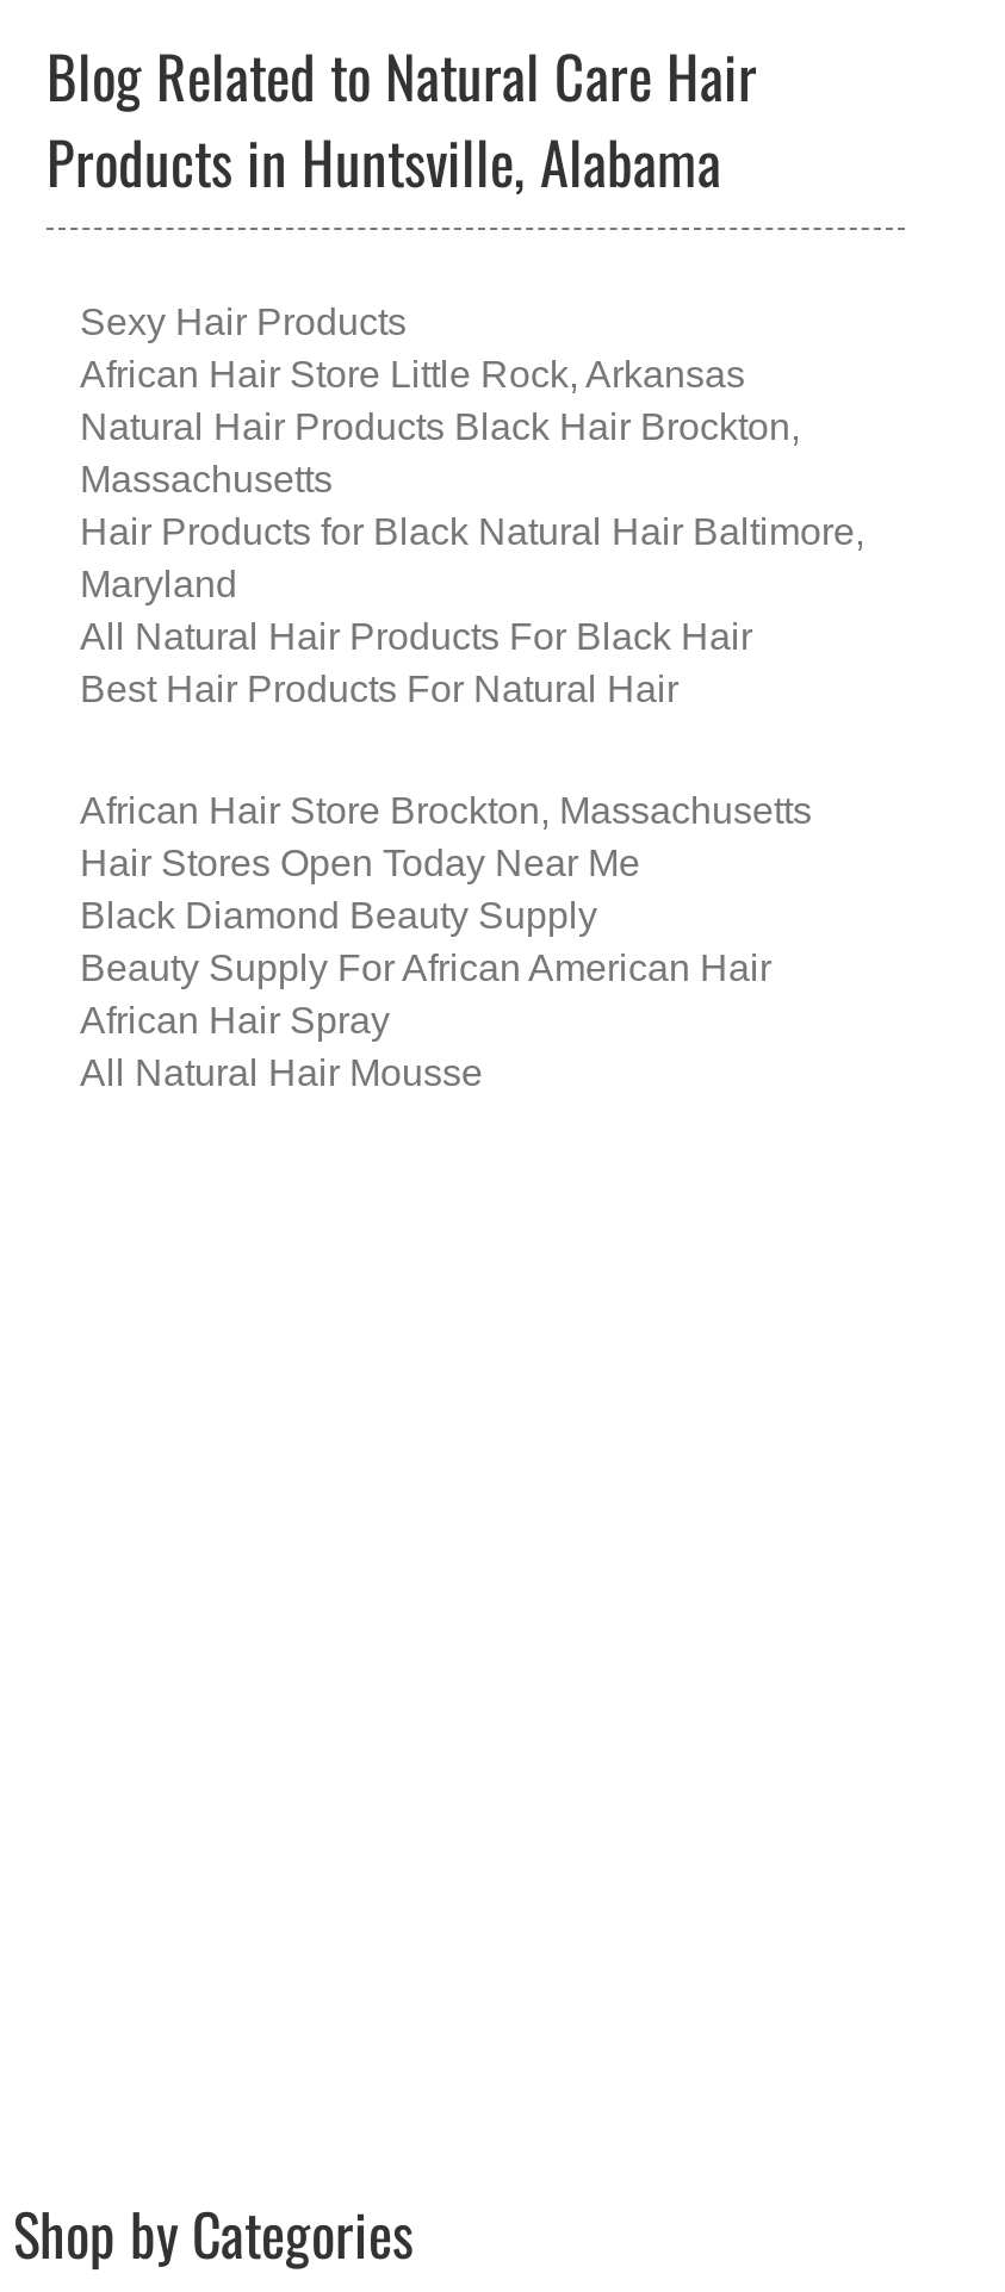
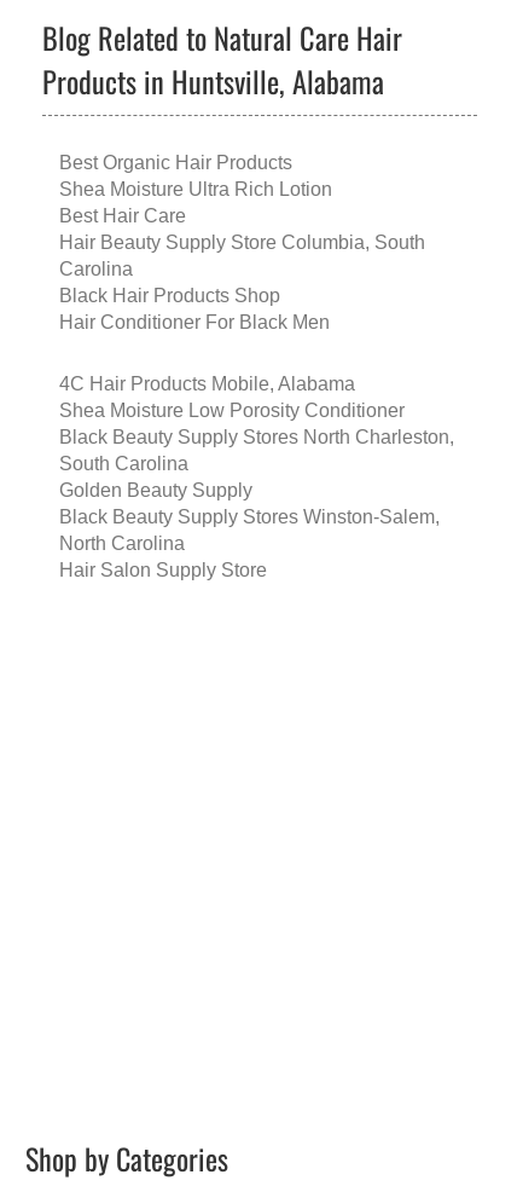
- Sexy Hair Products
- African Hair Store Little Rock, Arkansas
- Natural Hair Products Black Hair Brockton,
- Massachusetts
- Hair Products for Black Natural Hair Baltimore,
- Maryland
- All Natural Hair Products For Black Hair
- Best Hair Products For Natural Hair
+ Best Organic Hair Products
+ Shea Moisture Ultra Rich Lotion
+ Best Hair Care
+ Hair Beauty Supply Store Columbia, South
+ Carolina
+ Black Hair Products Shop
+ Hair Conditioner For Black Men

- African Hair Store Brockton, Massachusetts
- Hair Stores Open Today Near Me
- Black Diamond Beauty Supply
- Beauty Supply For African American Hair
- African Hair Spray
- All Natural Hair Mousse
+ 4C Hair Products Mobile, Alabama
+ Shea Moisture Low Porosity Conditioner
+ Black Beauty Supply Stores North Charleston,
+ South Carolina
+ Golden Beauty Supply
+ Black Beauty Supply Stores Winston-Salem,
+ North Carolina
+ Hair Salon Supply Store
